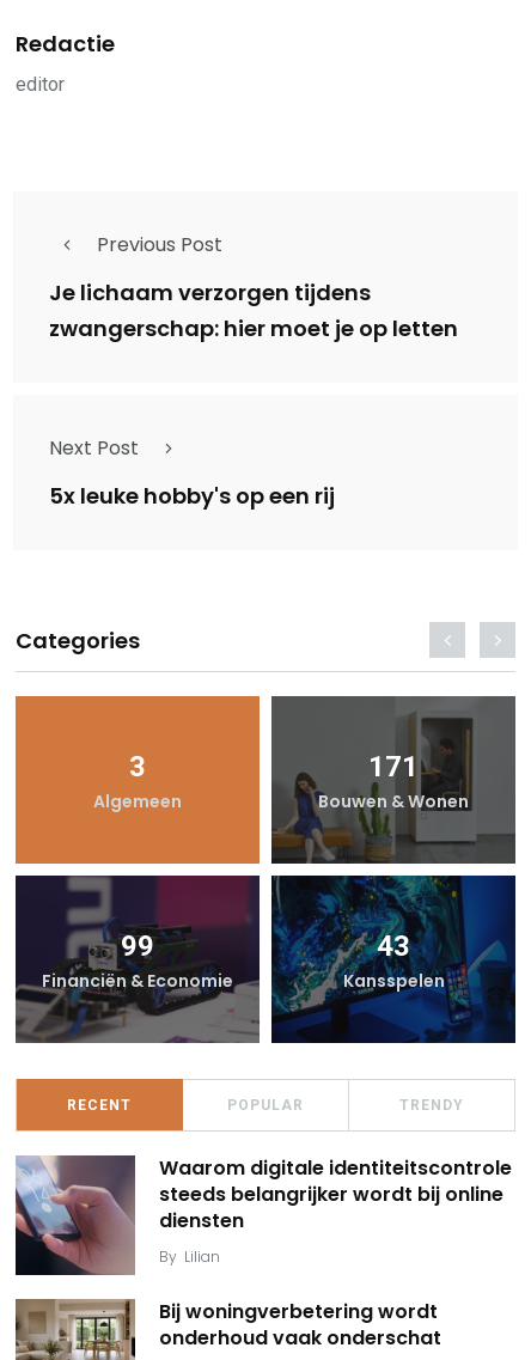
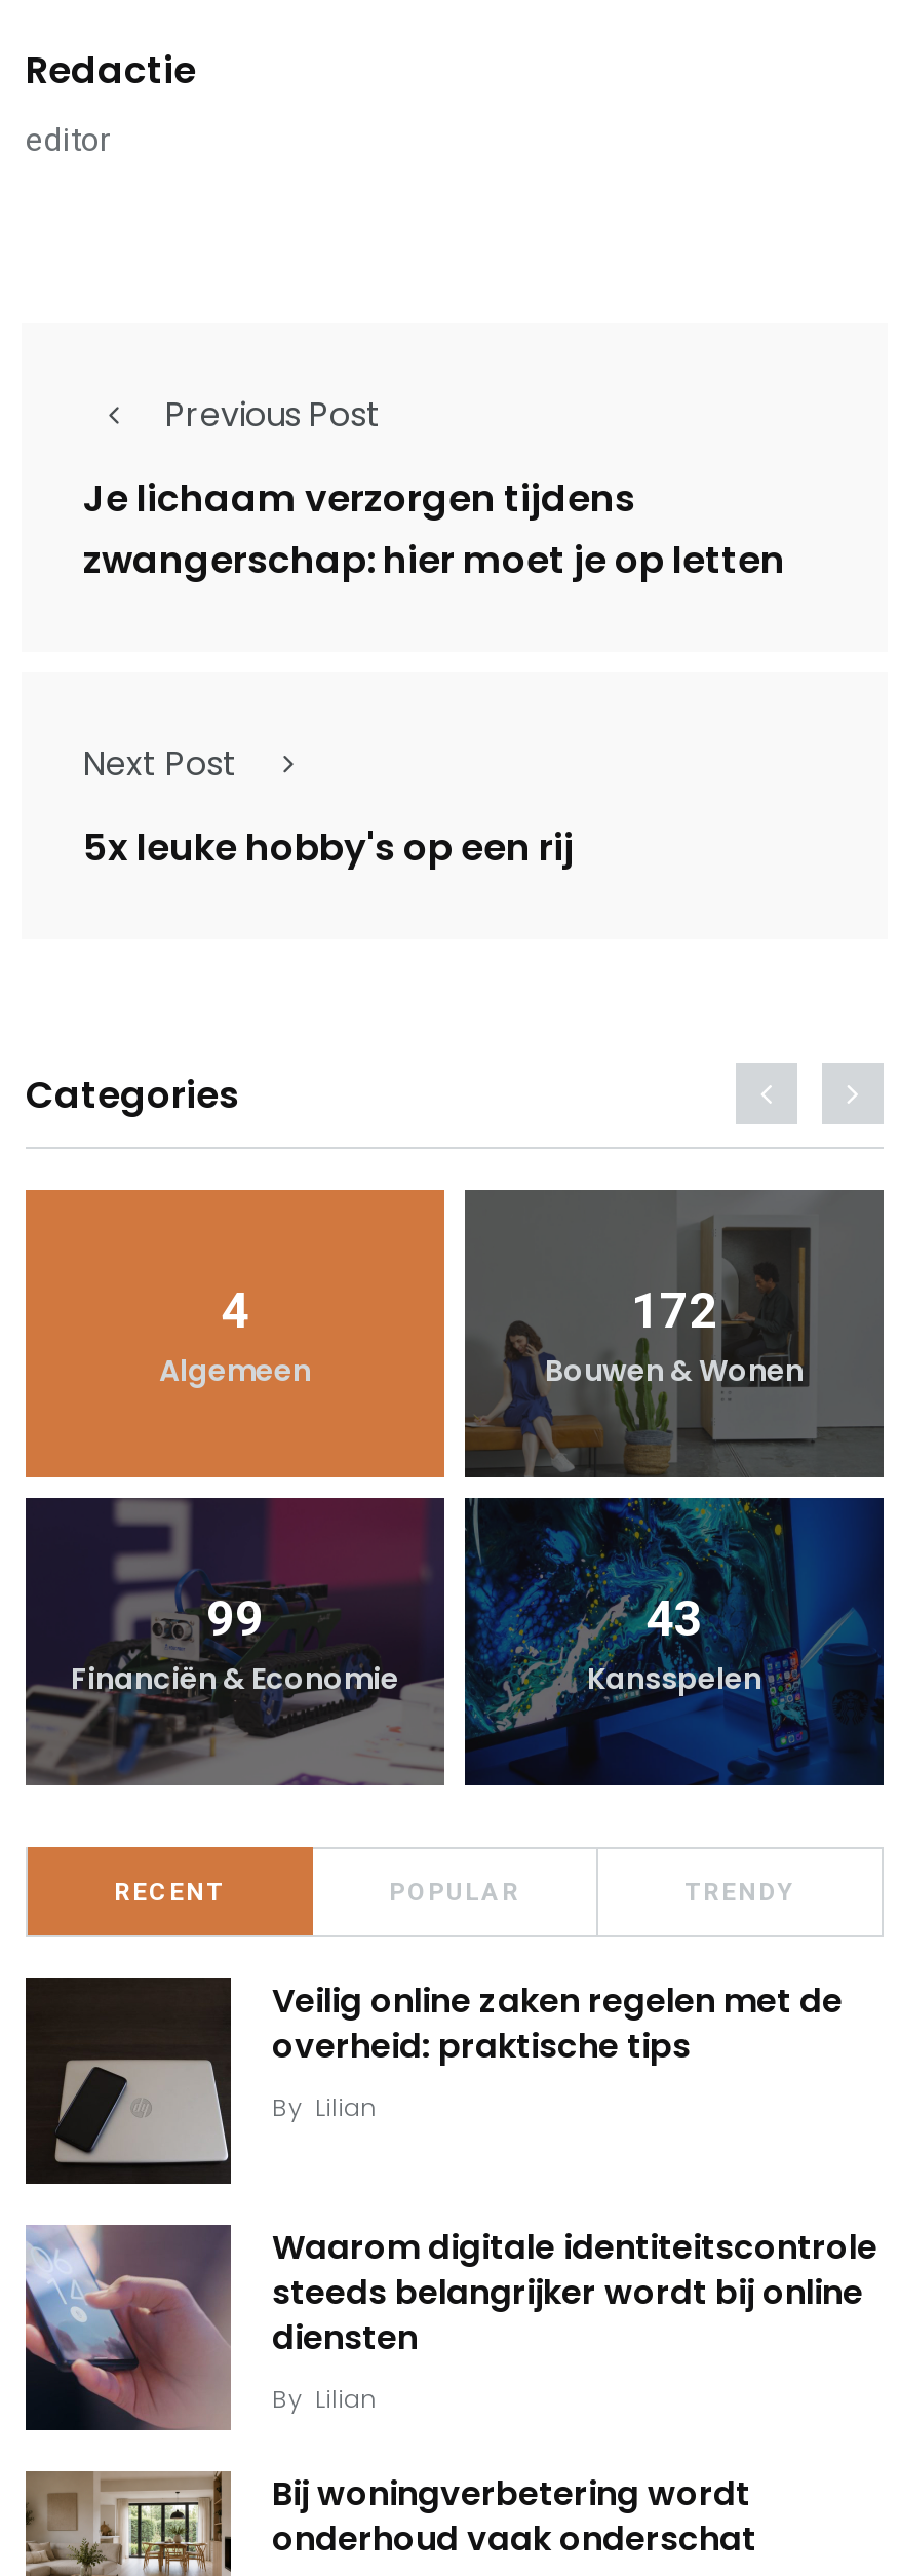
- 3
+ 4

- 171
+ 172

+ [image]
+ Veilig online zaken regelen met de
+ overheid: praktische tips
+ By Lilian
